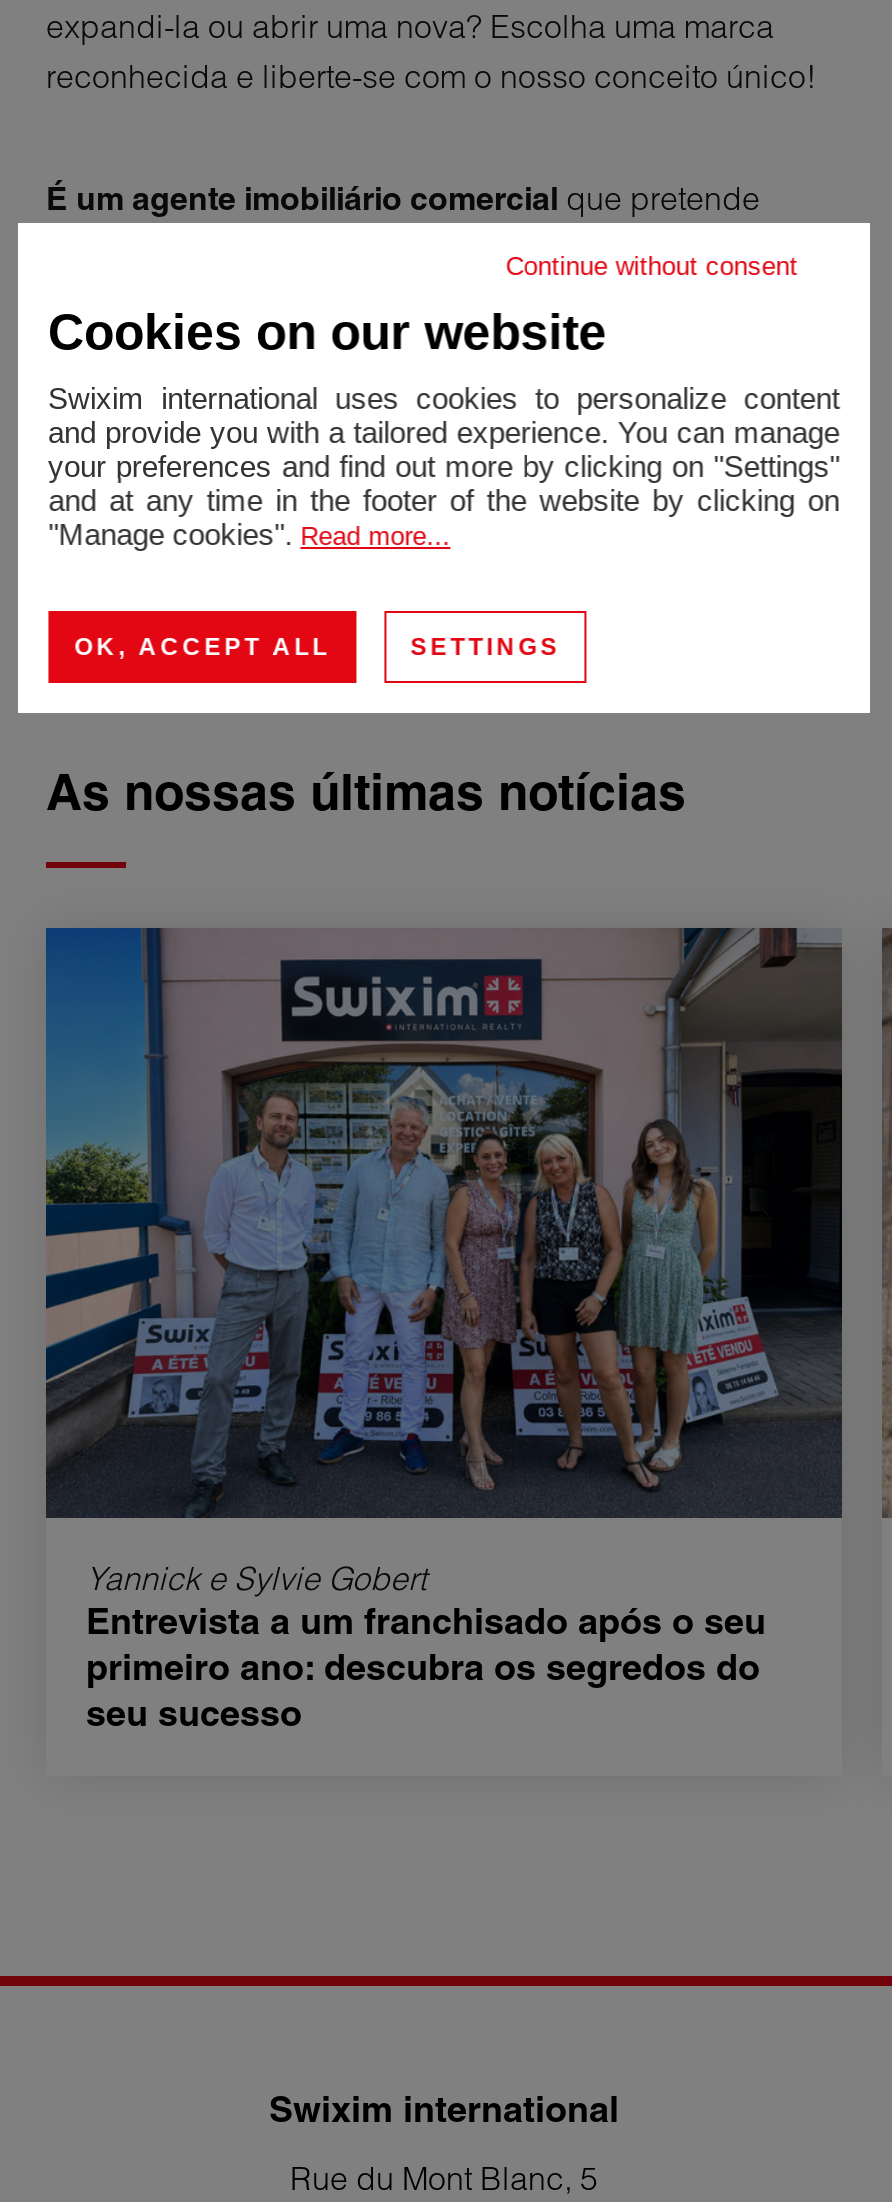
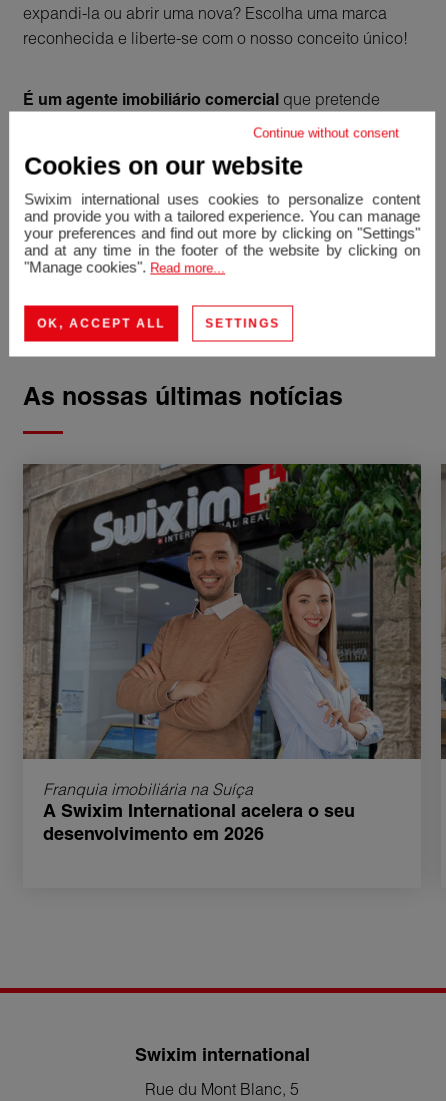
- [image]
- Yannick e Sylvie Gobert
- Entrevista a um franchisado após o seu
- primeiro ano: descubra os segredos do
- seu sucesso
+ [image]
+ Franquia imobiliária na Suíça
+ A Swixim International acelera o seu
+ desenvolvimento em 2026
